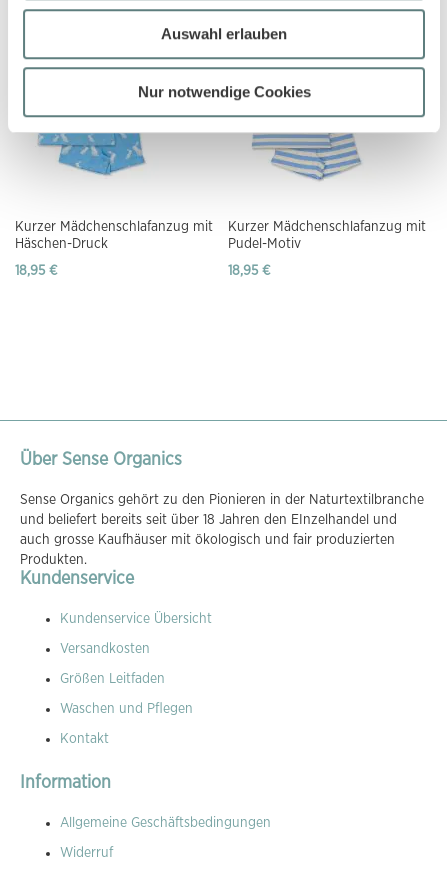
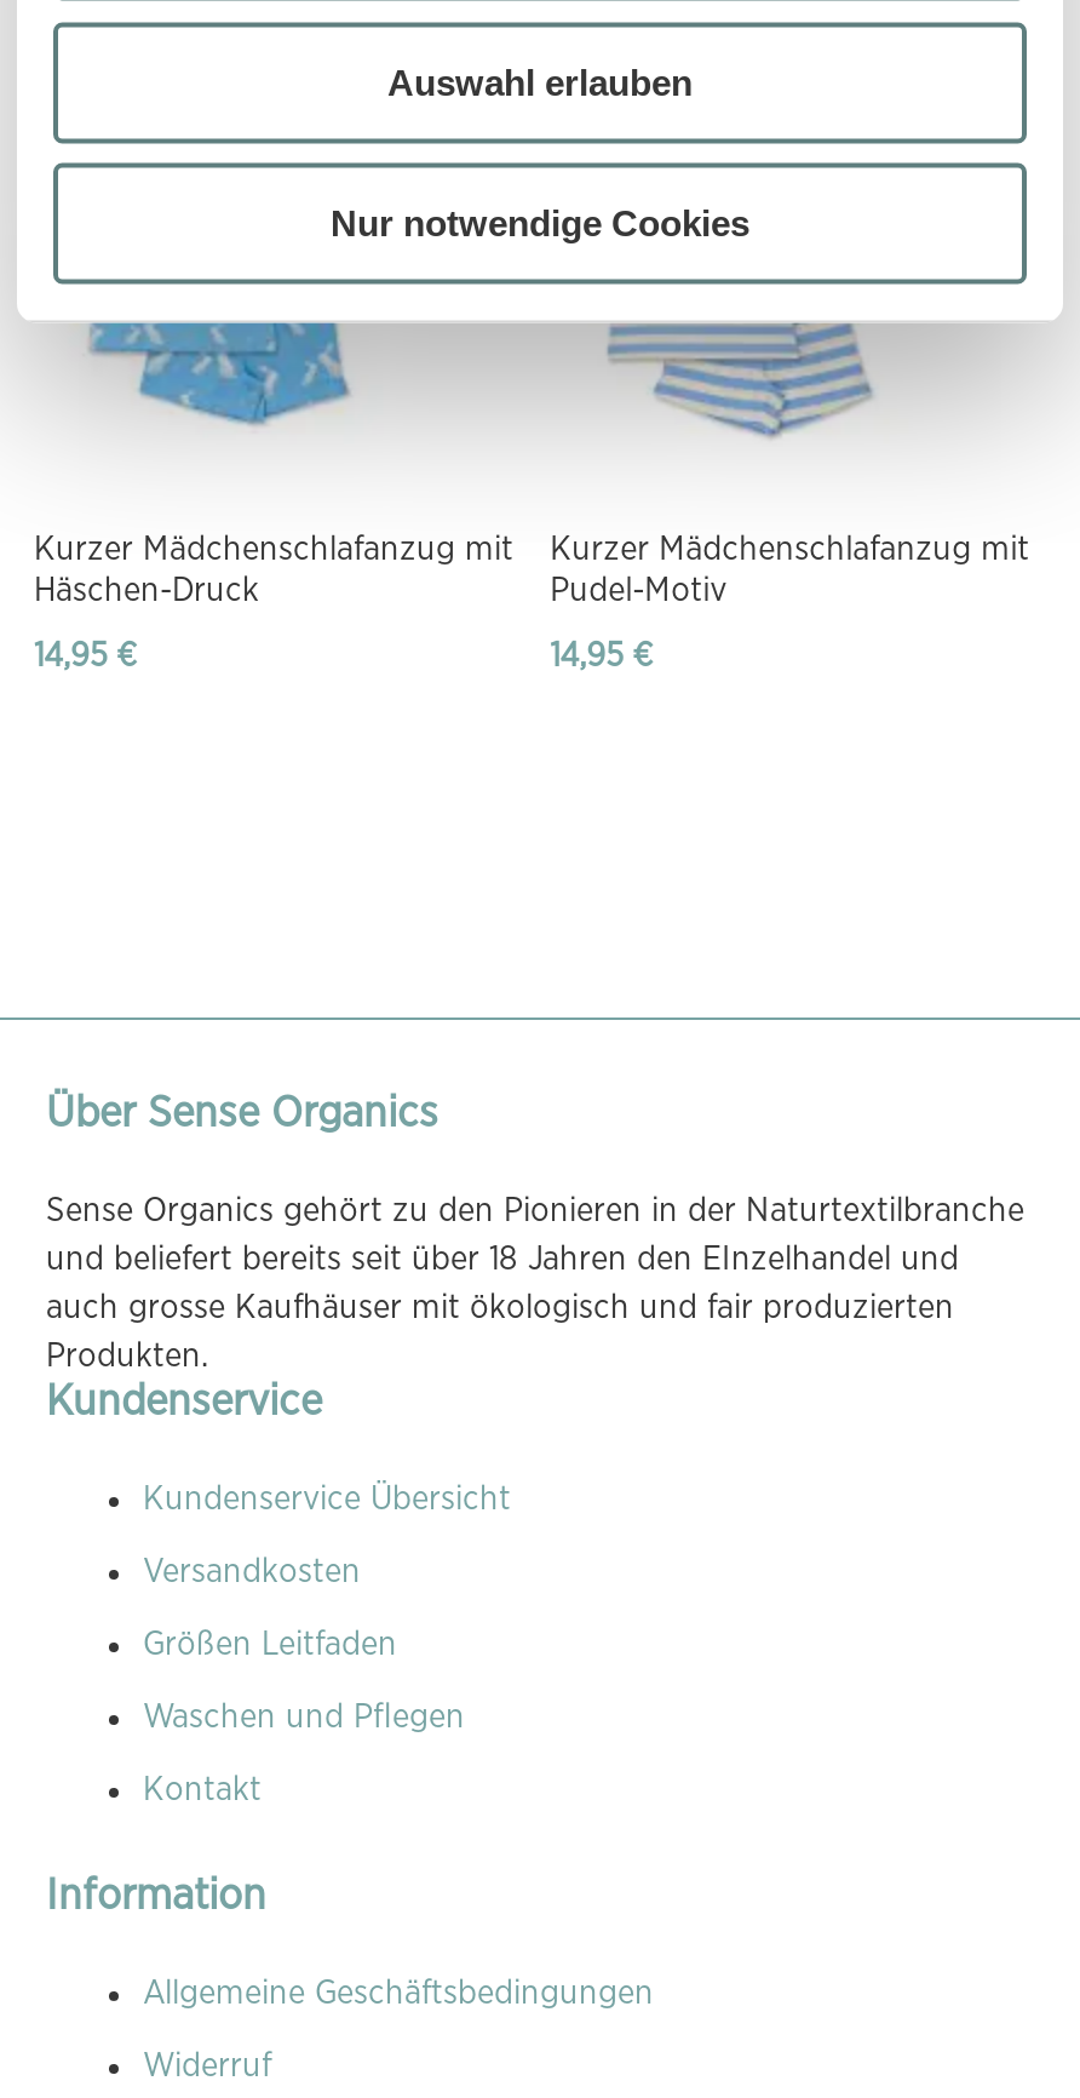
- 18,95 €
+ 14,95 €

- 18,95 €
+ 14,95 €
